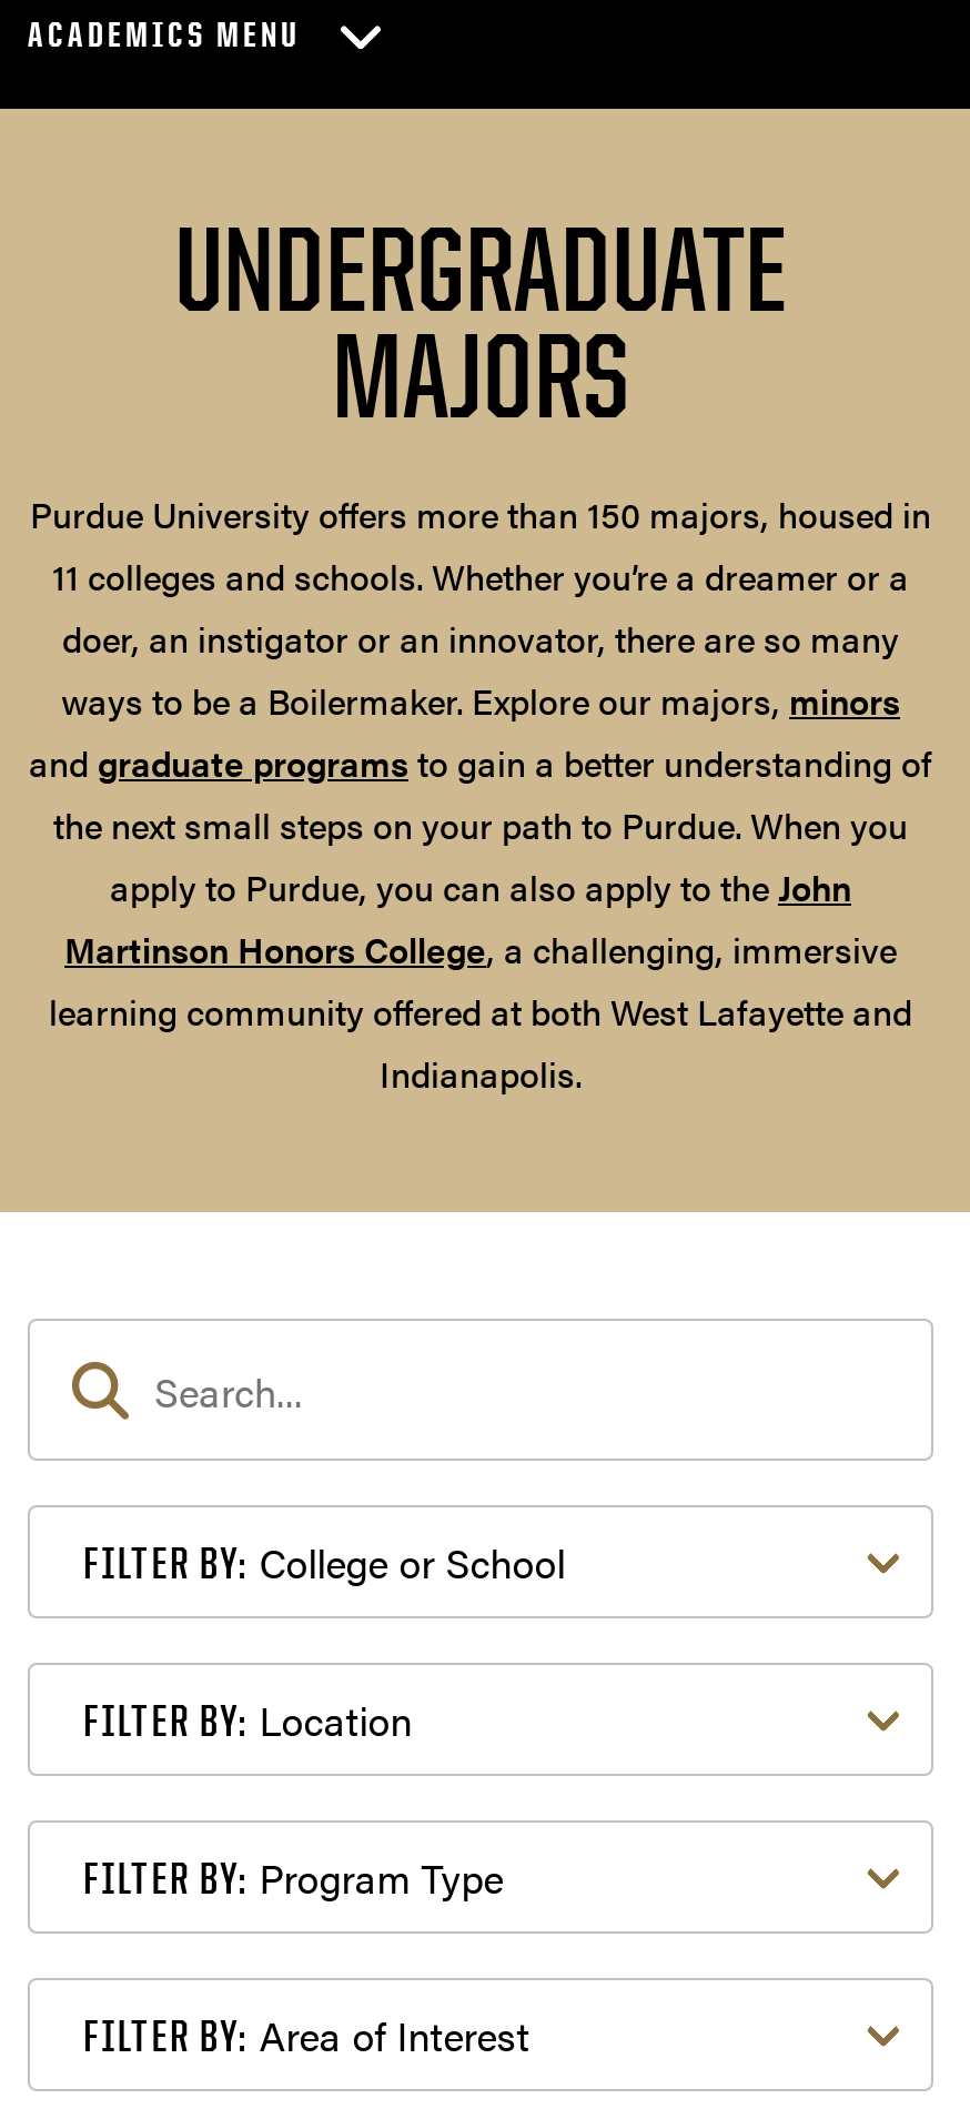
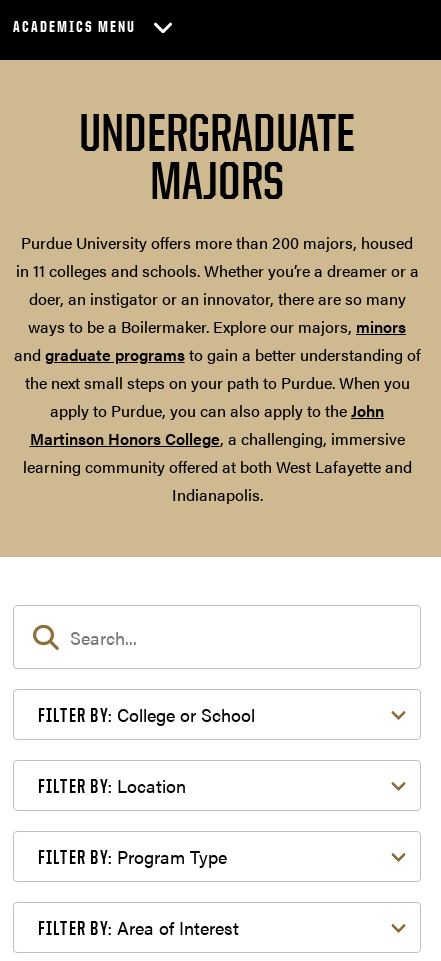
- Purdue University offers more than 150 majors, housed in
- 11 colleges and schools. Whether you’re a dreamer or a
+ Purdue University offers more than 200 majors, housed
+ in 11 colleges and schools. Whether you’re a dreamer or a
